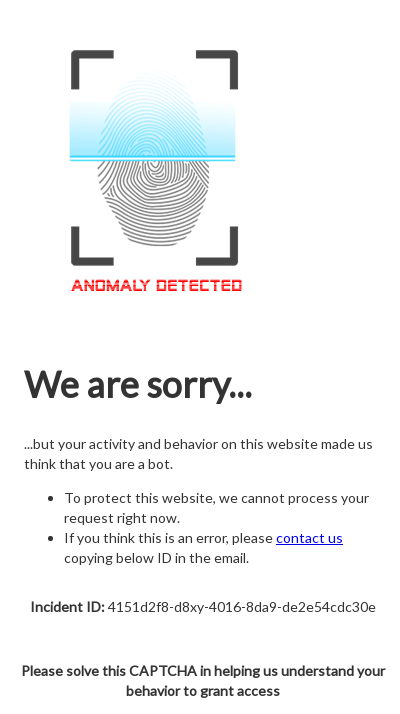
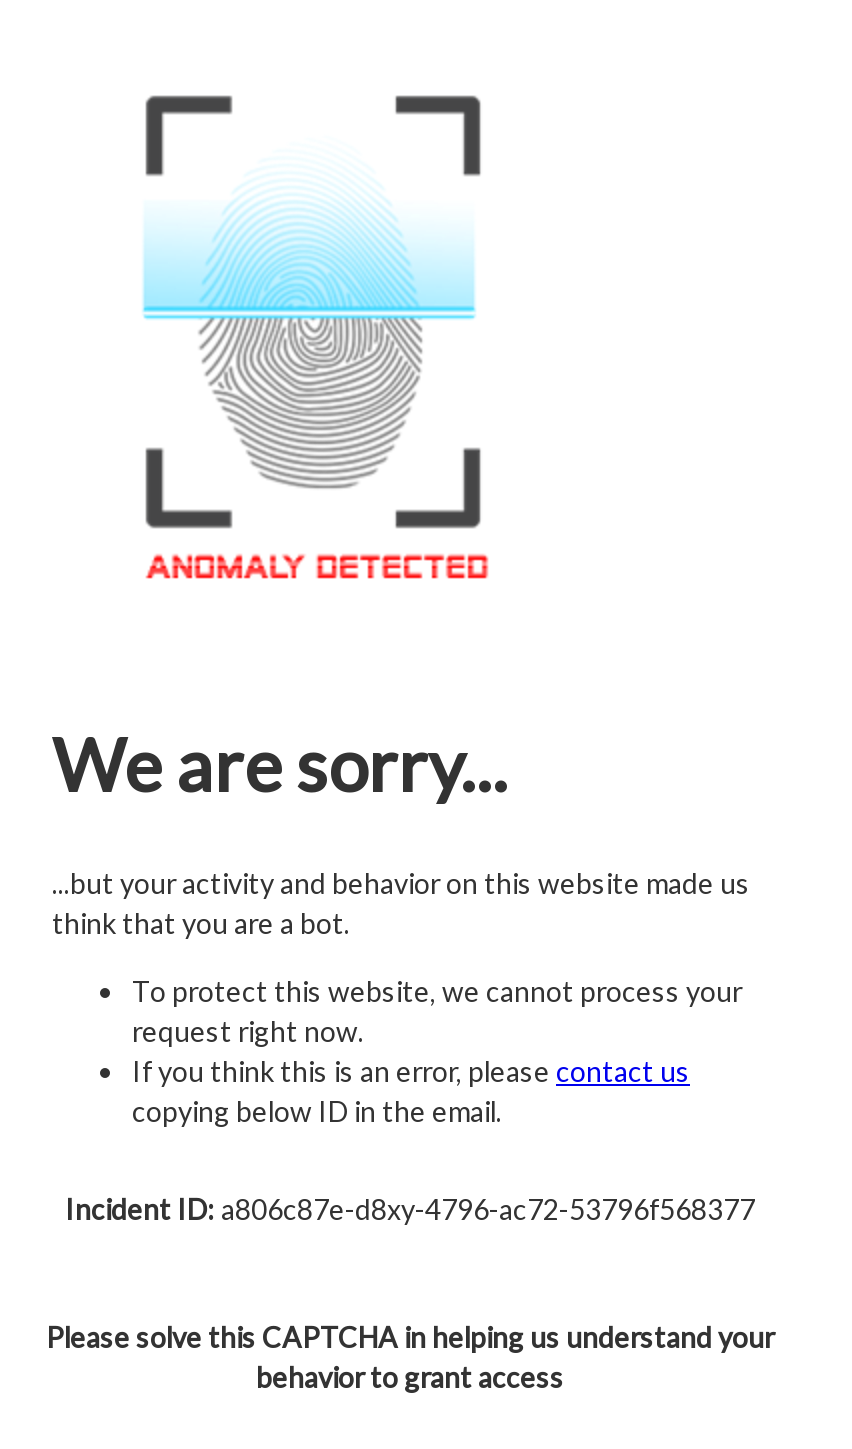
- Incident ID: 4151d2f8-d8xy-4016-8da9-de2e54cdc30e
+ Incident ID: a806c87e-d8xy-4796-ac72-53796f568377
